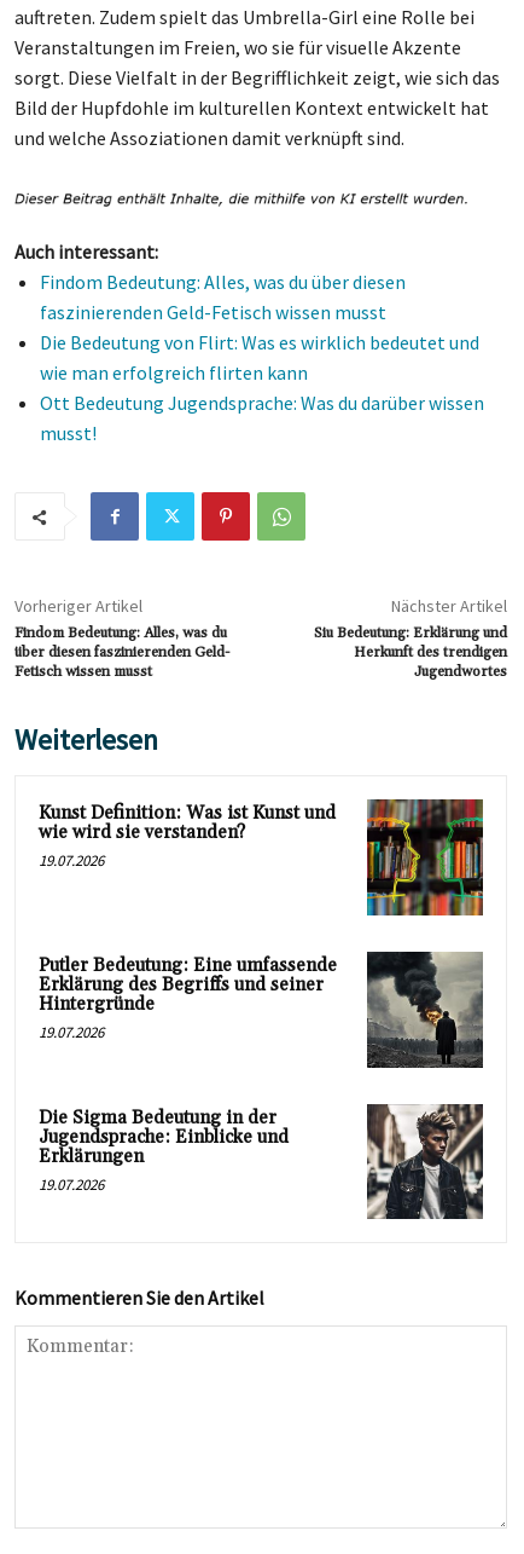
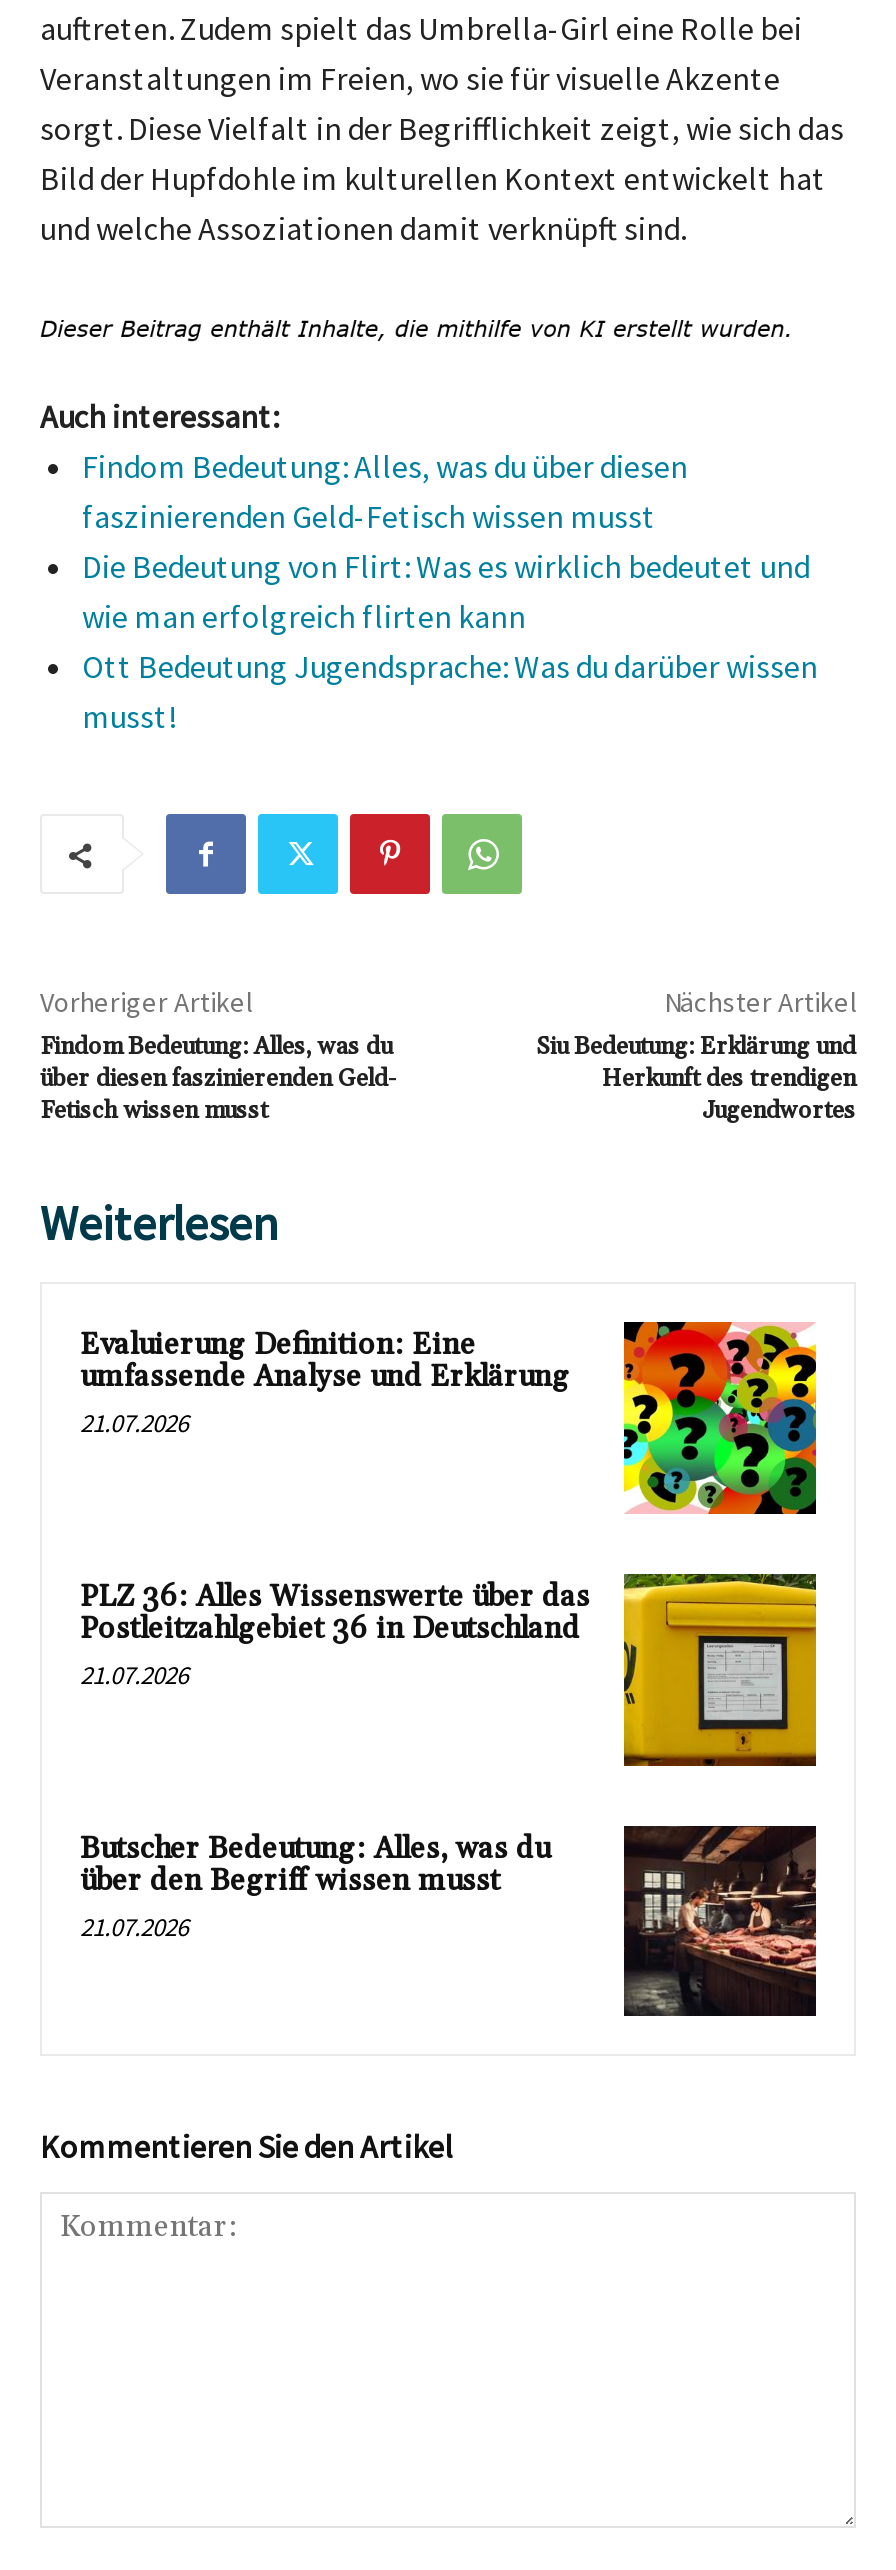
- [image]
- Kunst Definition: Was ist Kunst und
- wie wird sie verstanden?
- 19.07.2026
+ [image]
+ Evaluierung Definition: Eine
+ umfassende Analyse und Erklärung
+ 21.07.2026

- [image]
- Putler Bedeutung: Eine umfassende
- Erklärung des Begriffs und seiner
- Hintergründe
- 19.07.2026
+ [image]
+ PLZ 36: Alles Wissenswerte über das
+ Postleitzahlgebiet 36 in Deutschland
+ 21.07.2026

- Die Sigma Bedeutung in der
- Jugendsprache: Einblicke und
- Erklärungen
- 19.07.2026
+ Butscher Bedeutung: Alles, was du
+ über den Begriff wissen musst
+ 21.07.2026

- [image]
+ [image]
